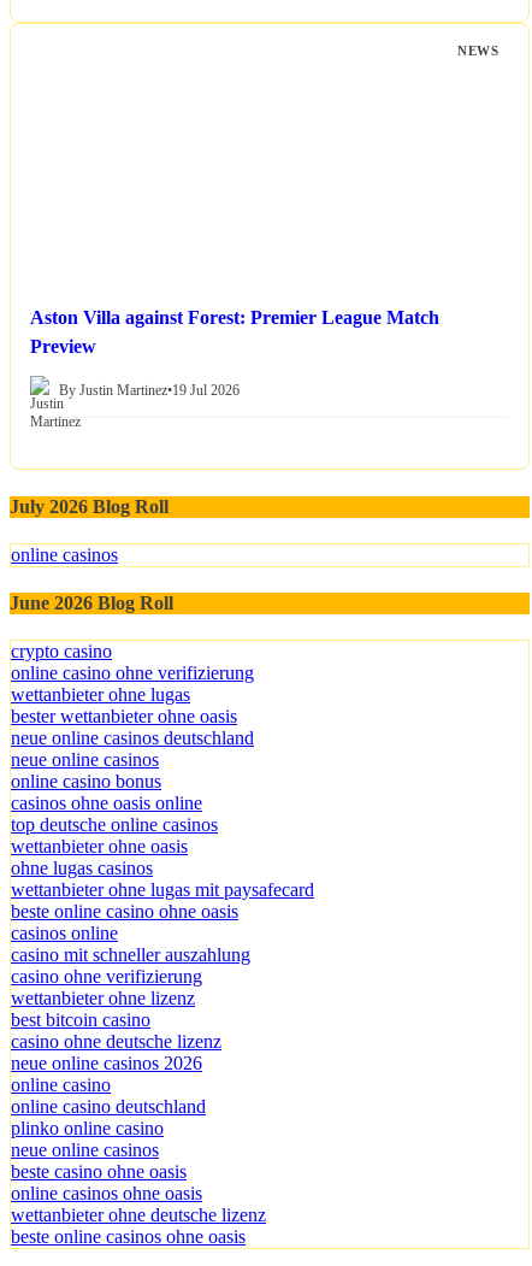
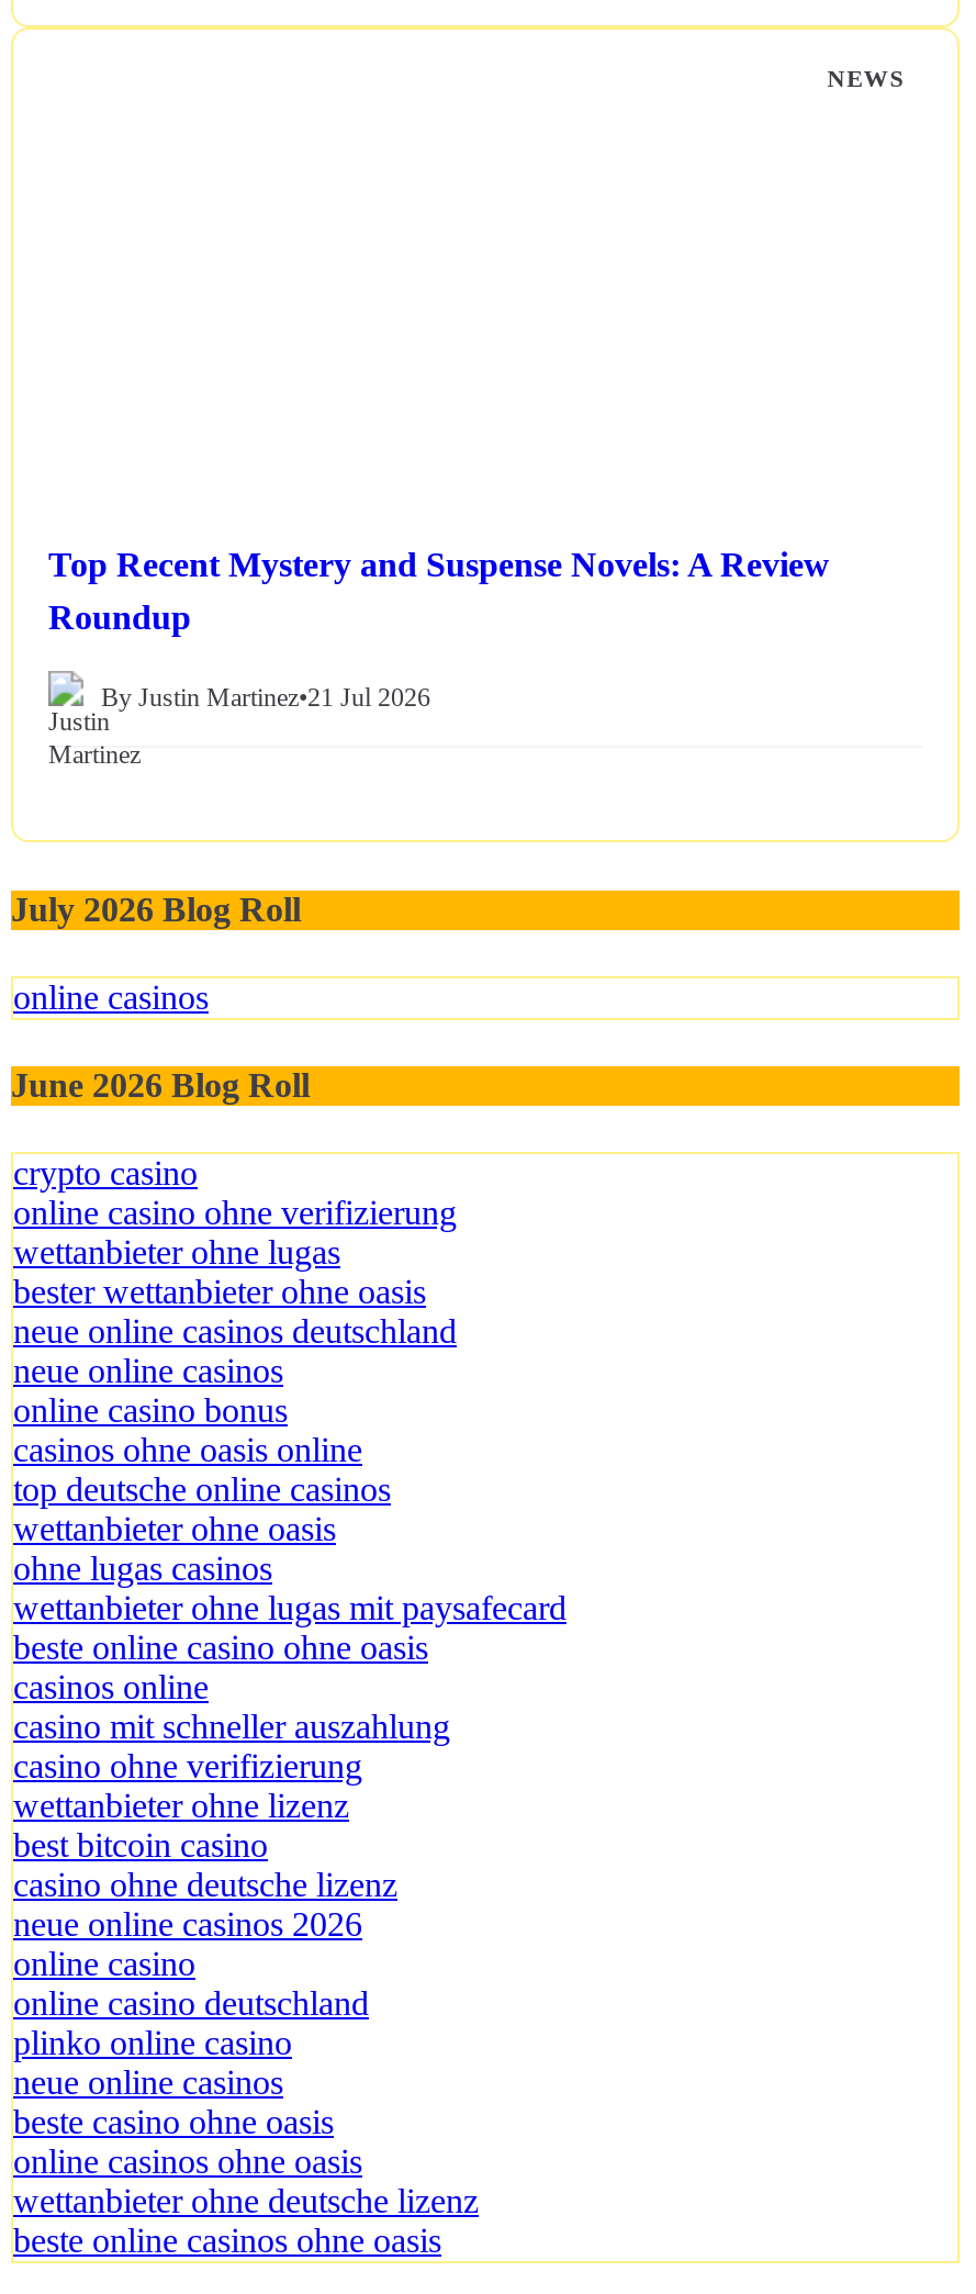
- Aston Villa against Forest: Premier League Match
- Preview
+ Top Recent Mystery and Suspense Novels: A Review
+ Roundup

- By Justin Martinez•19 Jul 2026
+ By Justin Martinez•21 Jul 2026
